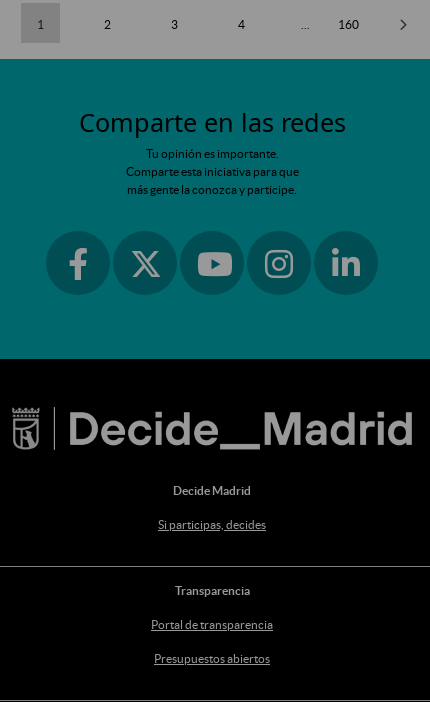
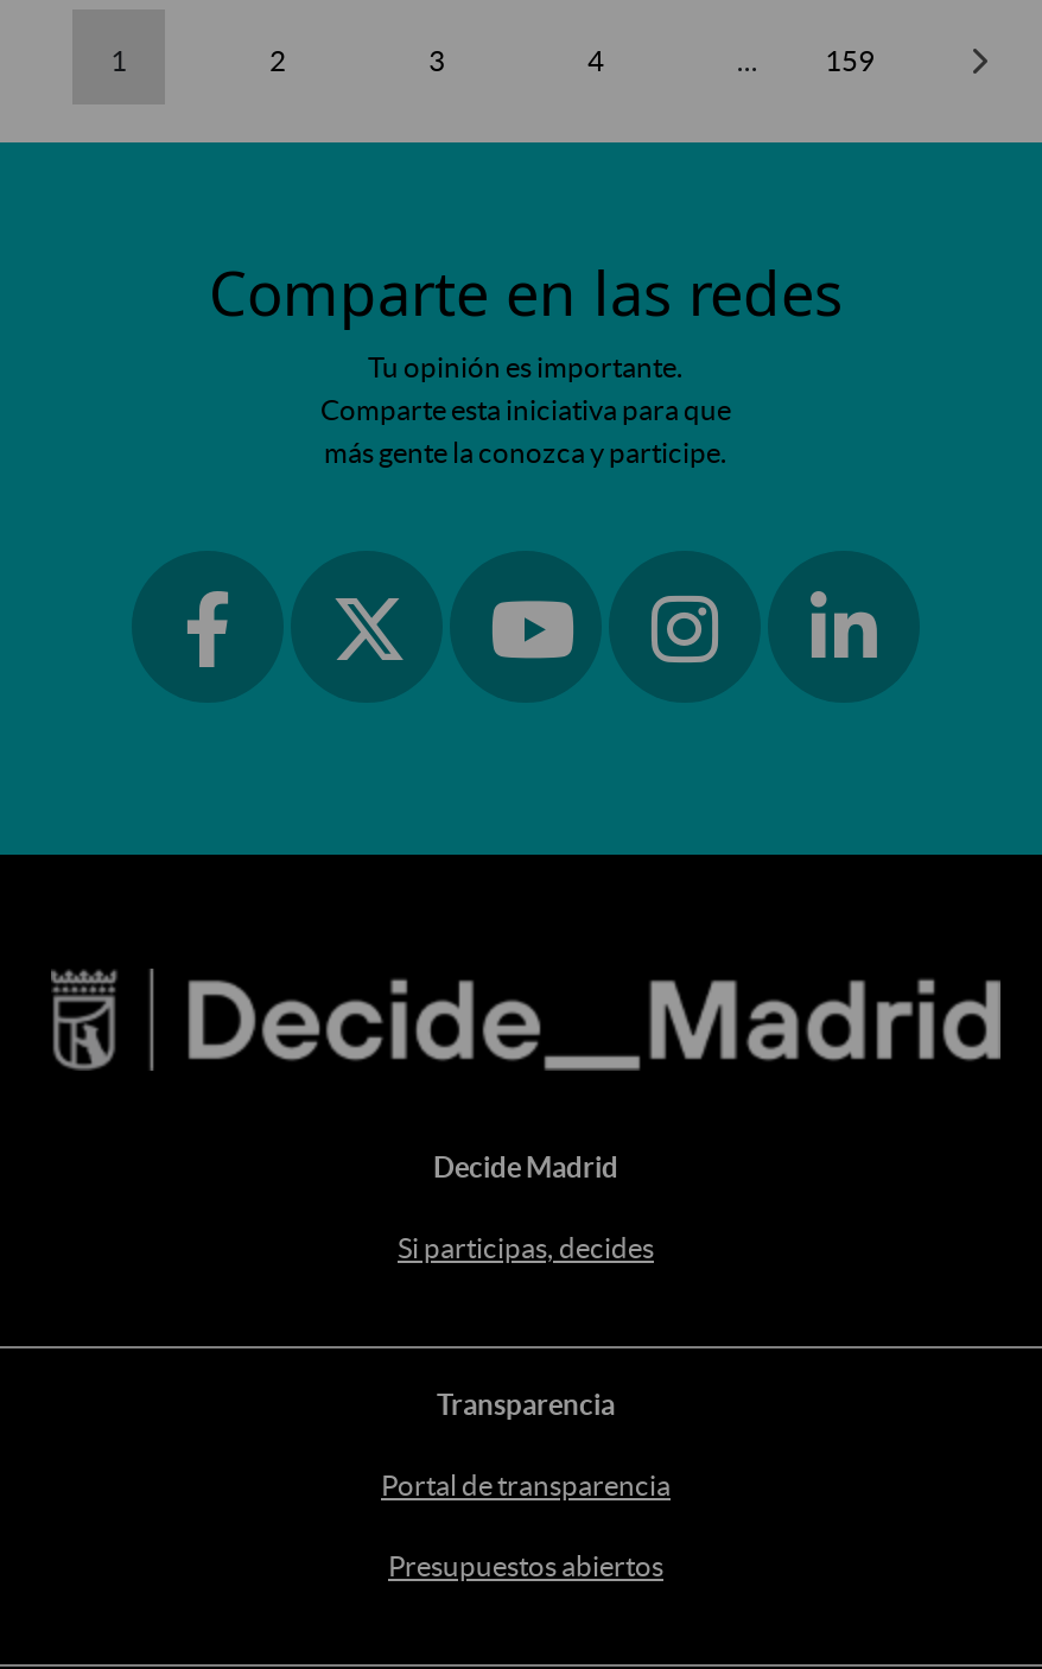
- 160
+ 159
